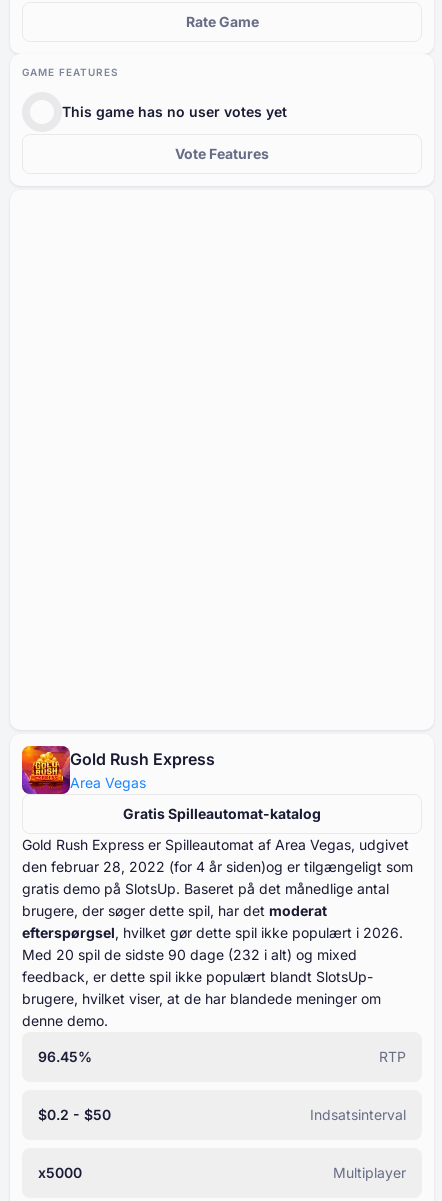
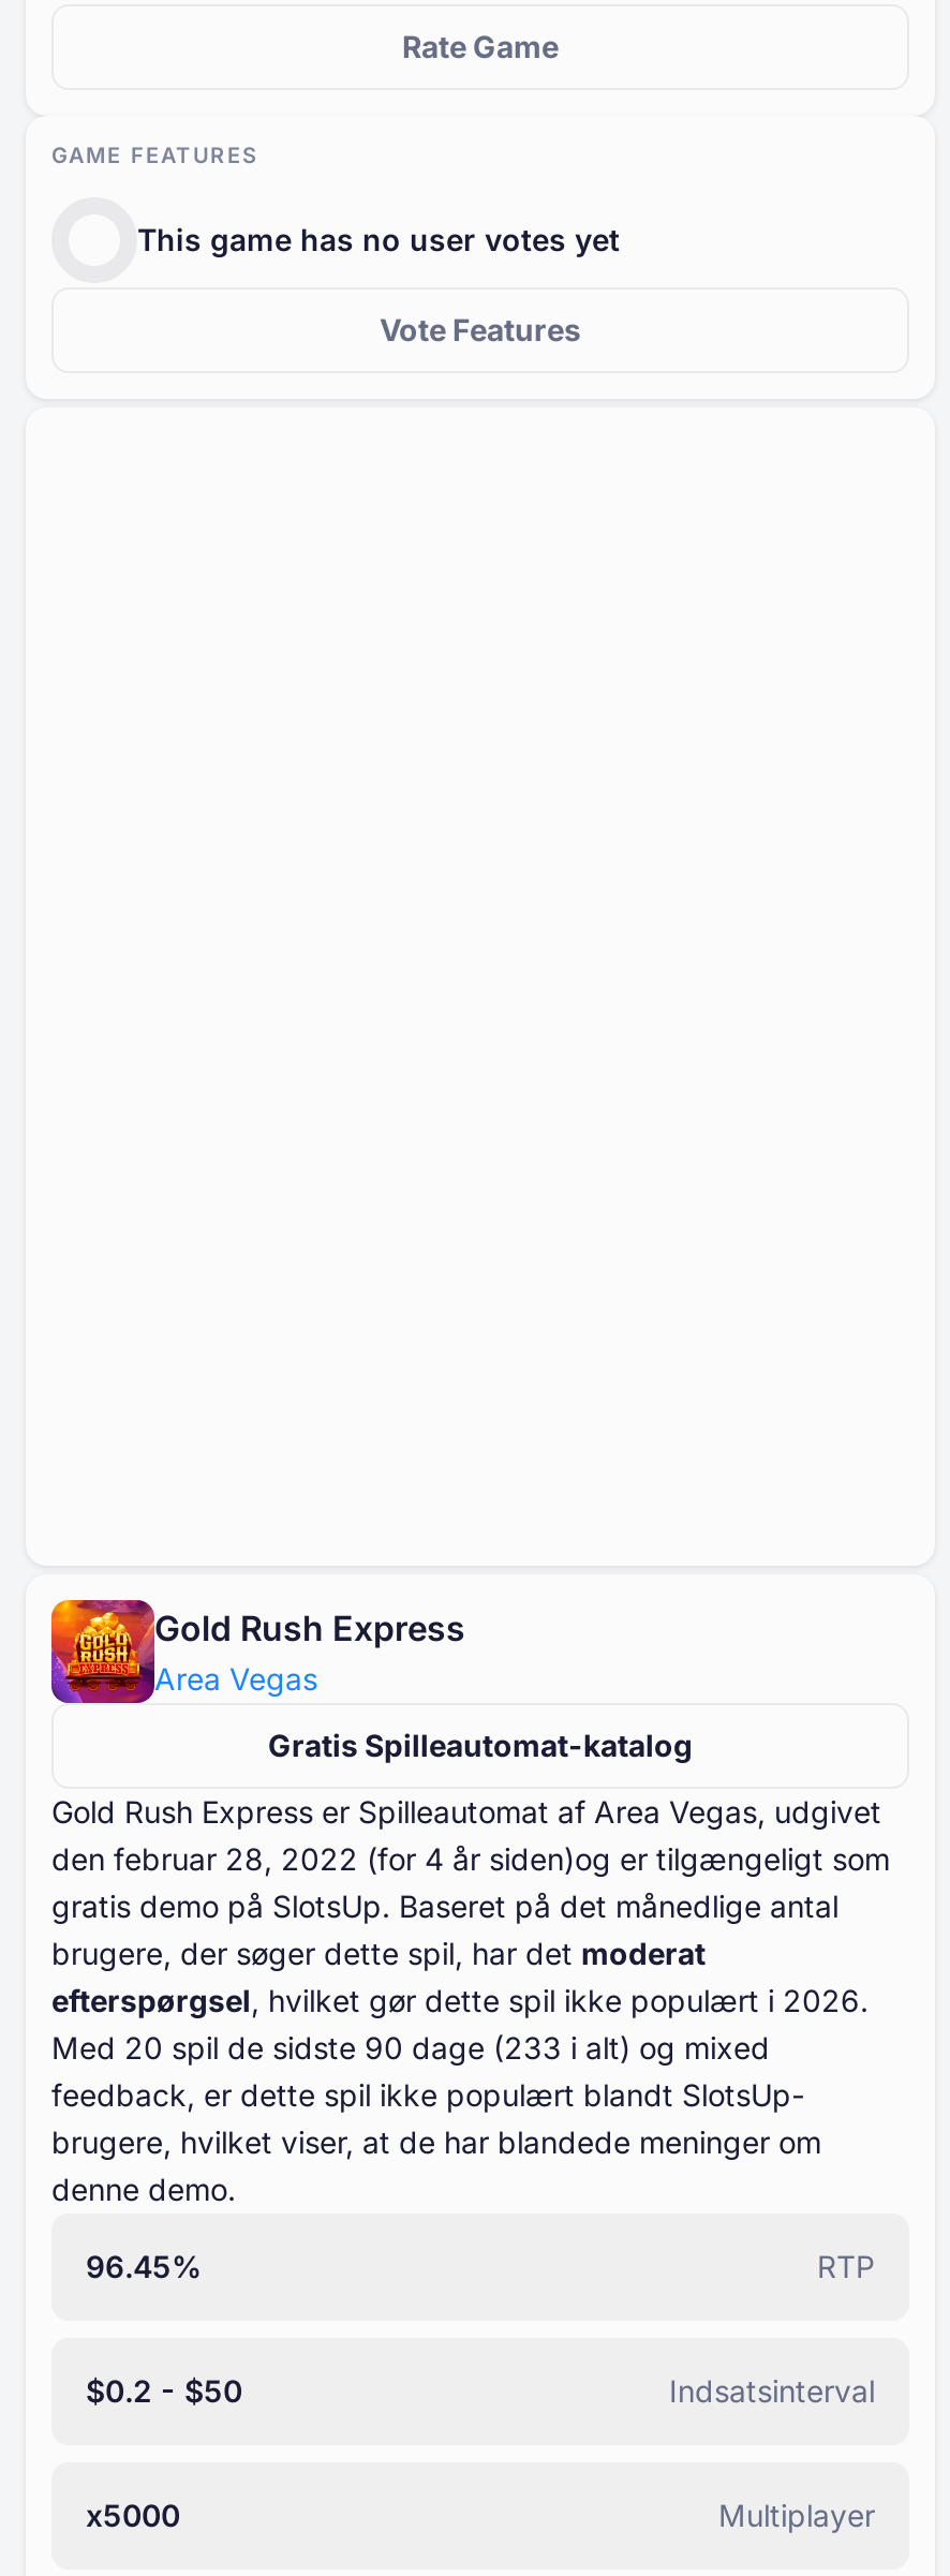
- Med 20 spil de sidste 90 dage (232 i alt) og mixed
+ Med 20 spil de sidste 90 dage (233 i alt) og mixed
